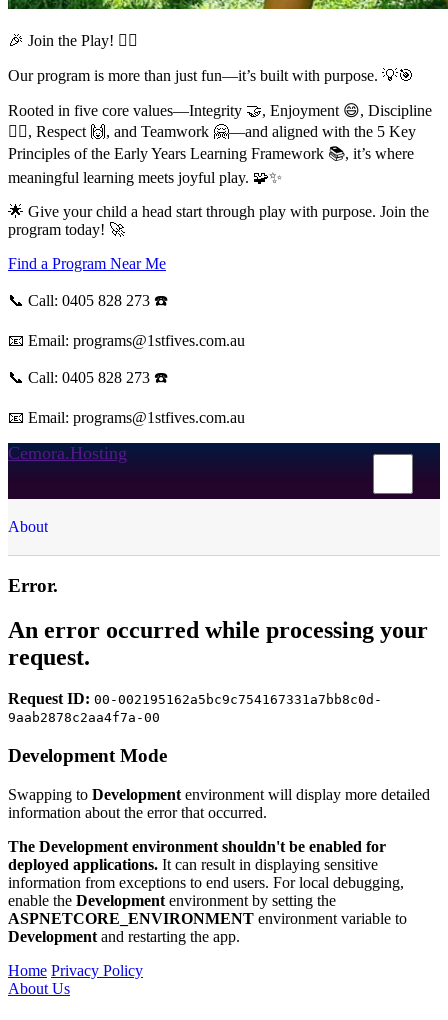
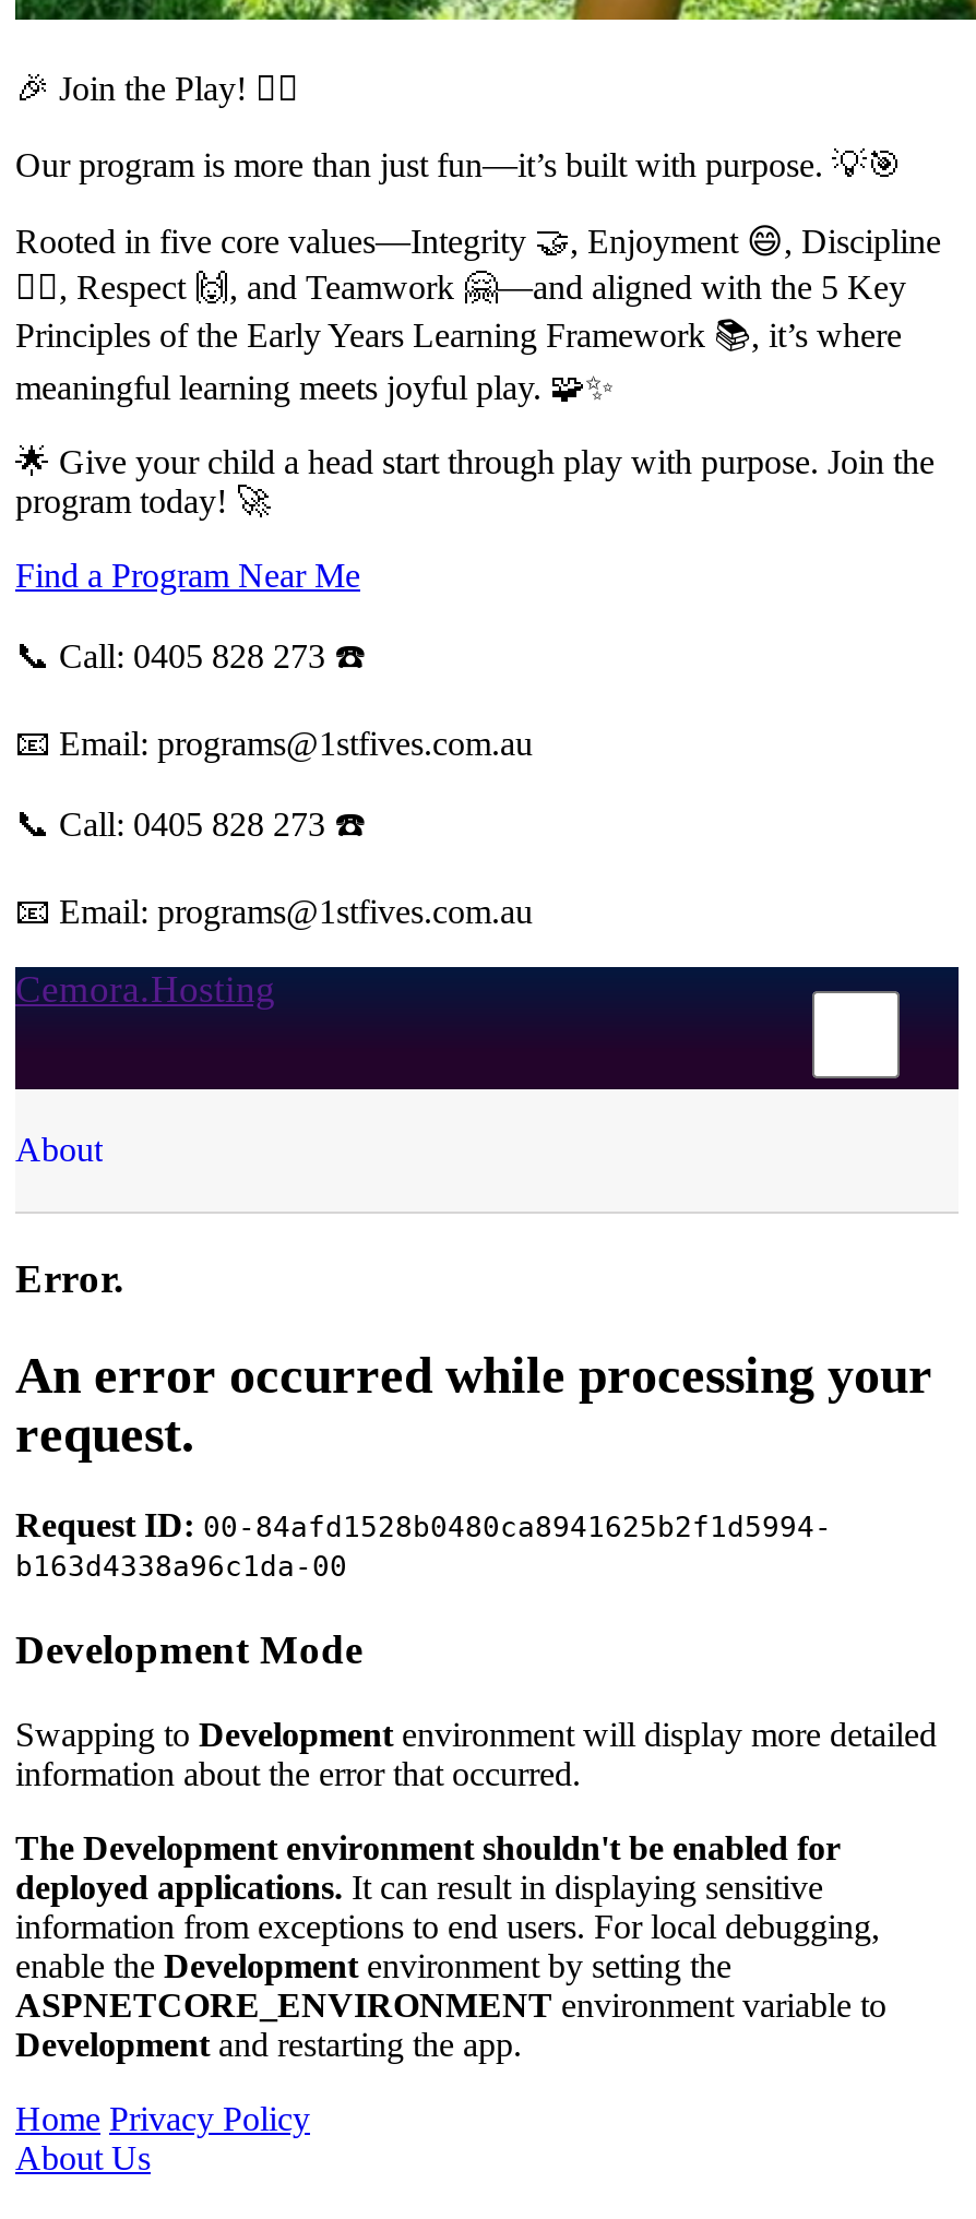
- Request ID: 00-002195162a5bc9c754167331a7bb8c0d-
- 9aab2878c2aa4f7a-00
+ Request ID: 00-84afd1528b0480ca8941625b2f1d5994-
+ b163d4338a96c1da-00
